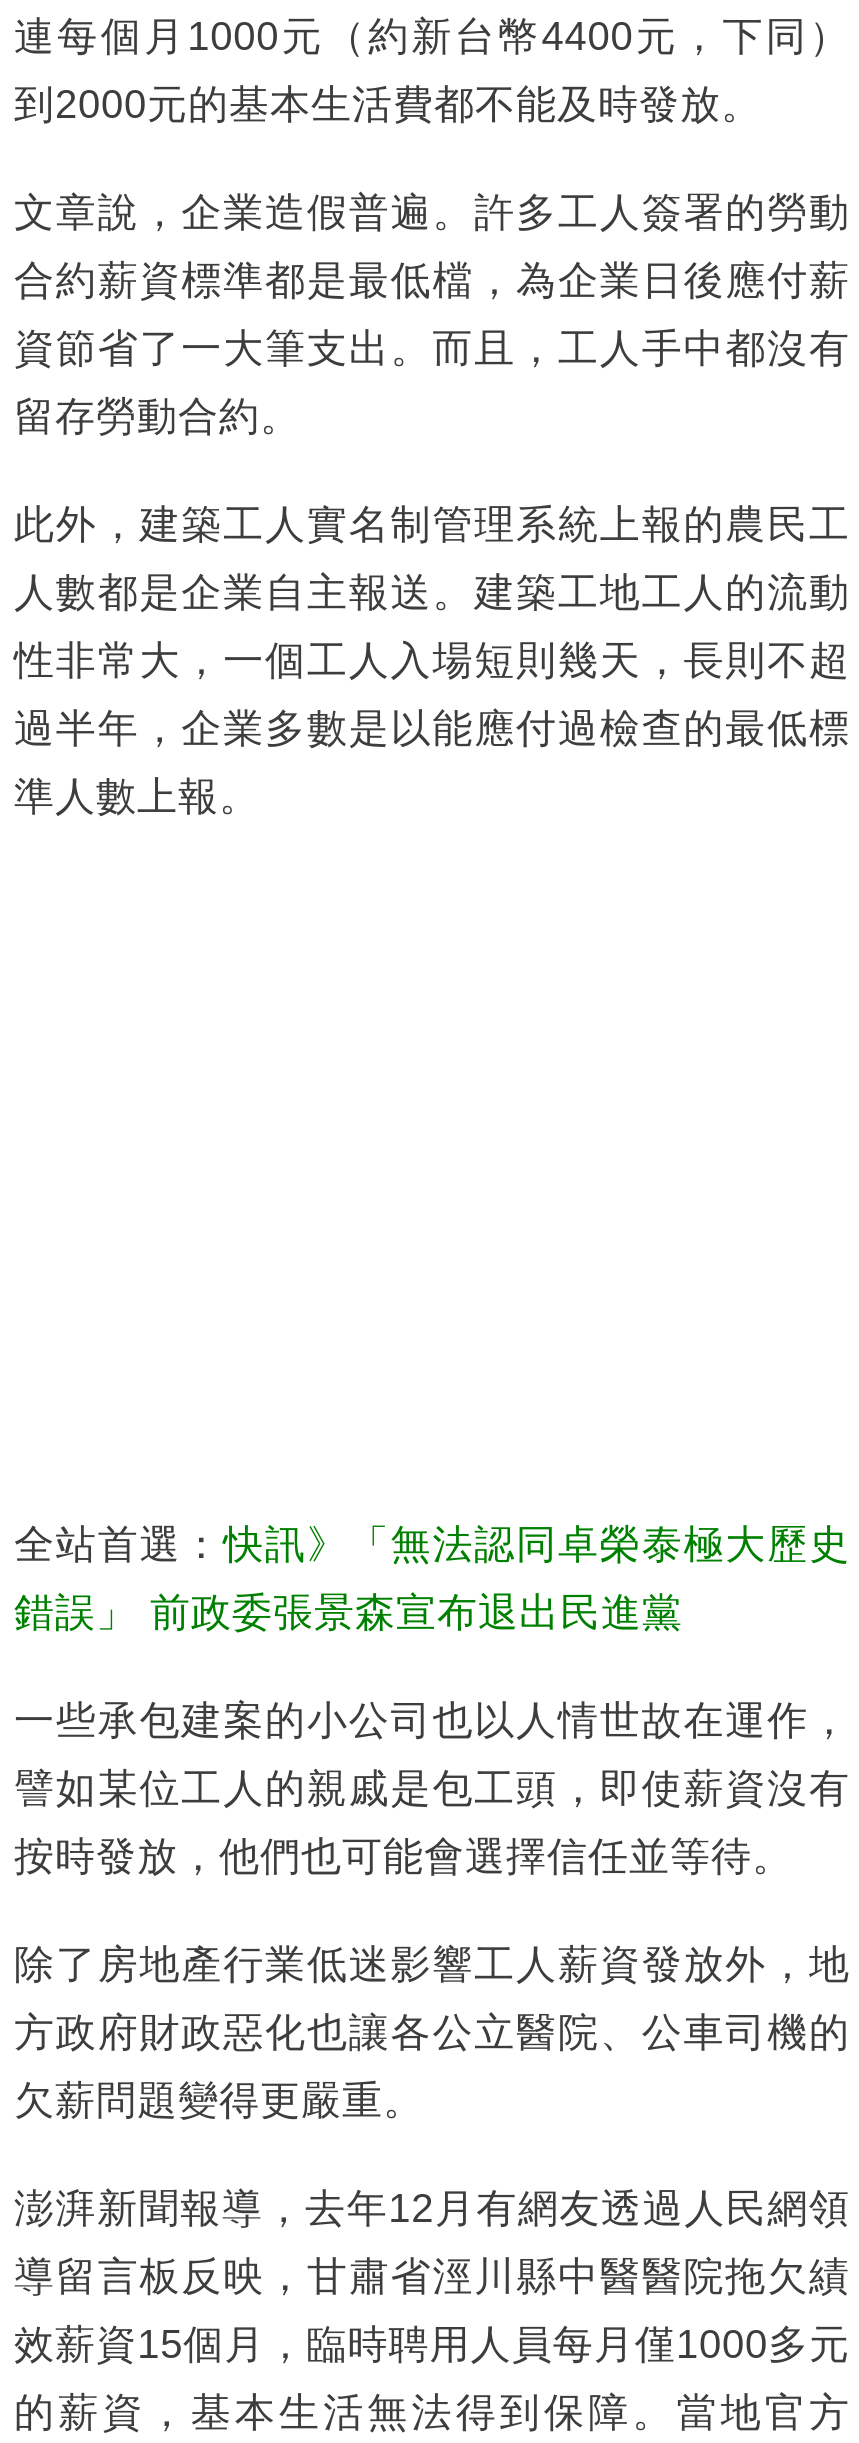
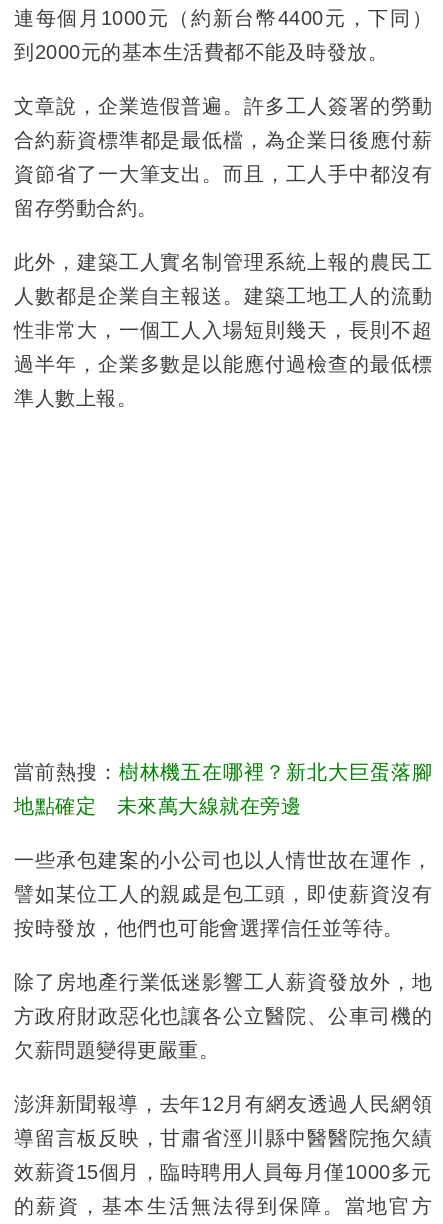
- 全站首選：快訊》「無法認同卓榮泰極大歷史
+ 當前熱搜：樹林機五在哪裡？新北大巨蛋落腳

- 錯誤」 前政委張景森宣布退出民進黨
+ 地點確定 未來萬大線就在旁邊
